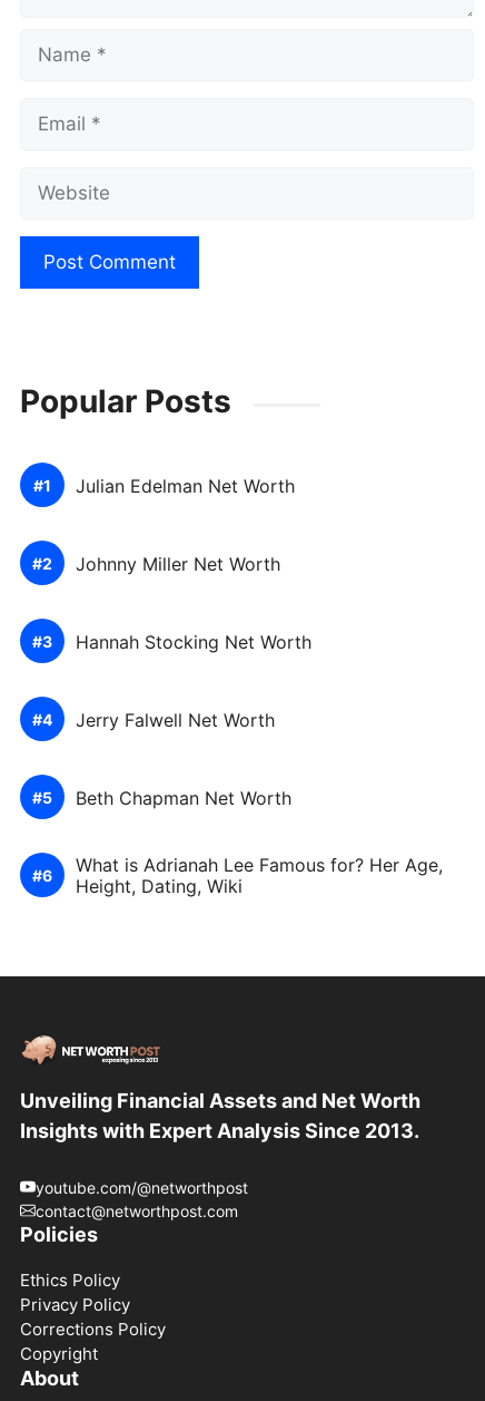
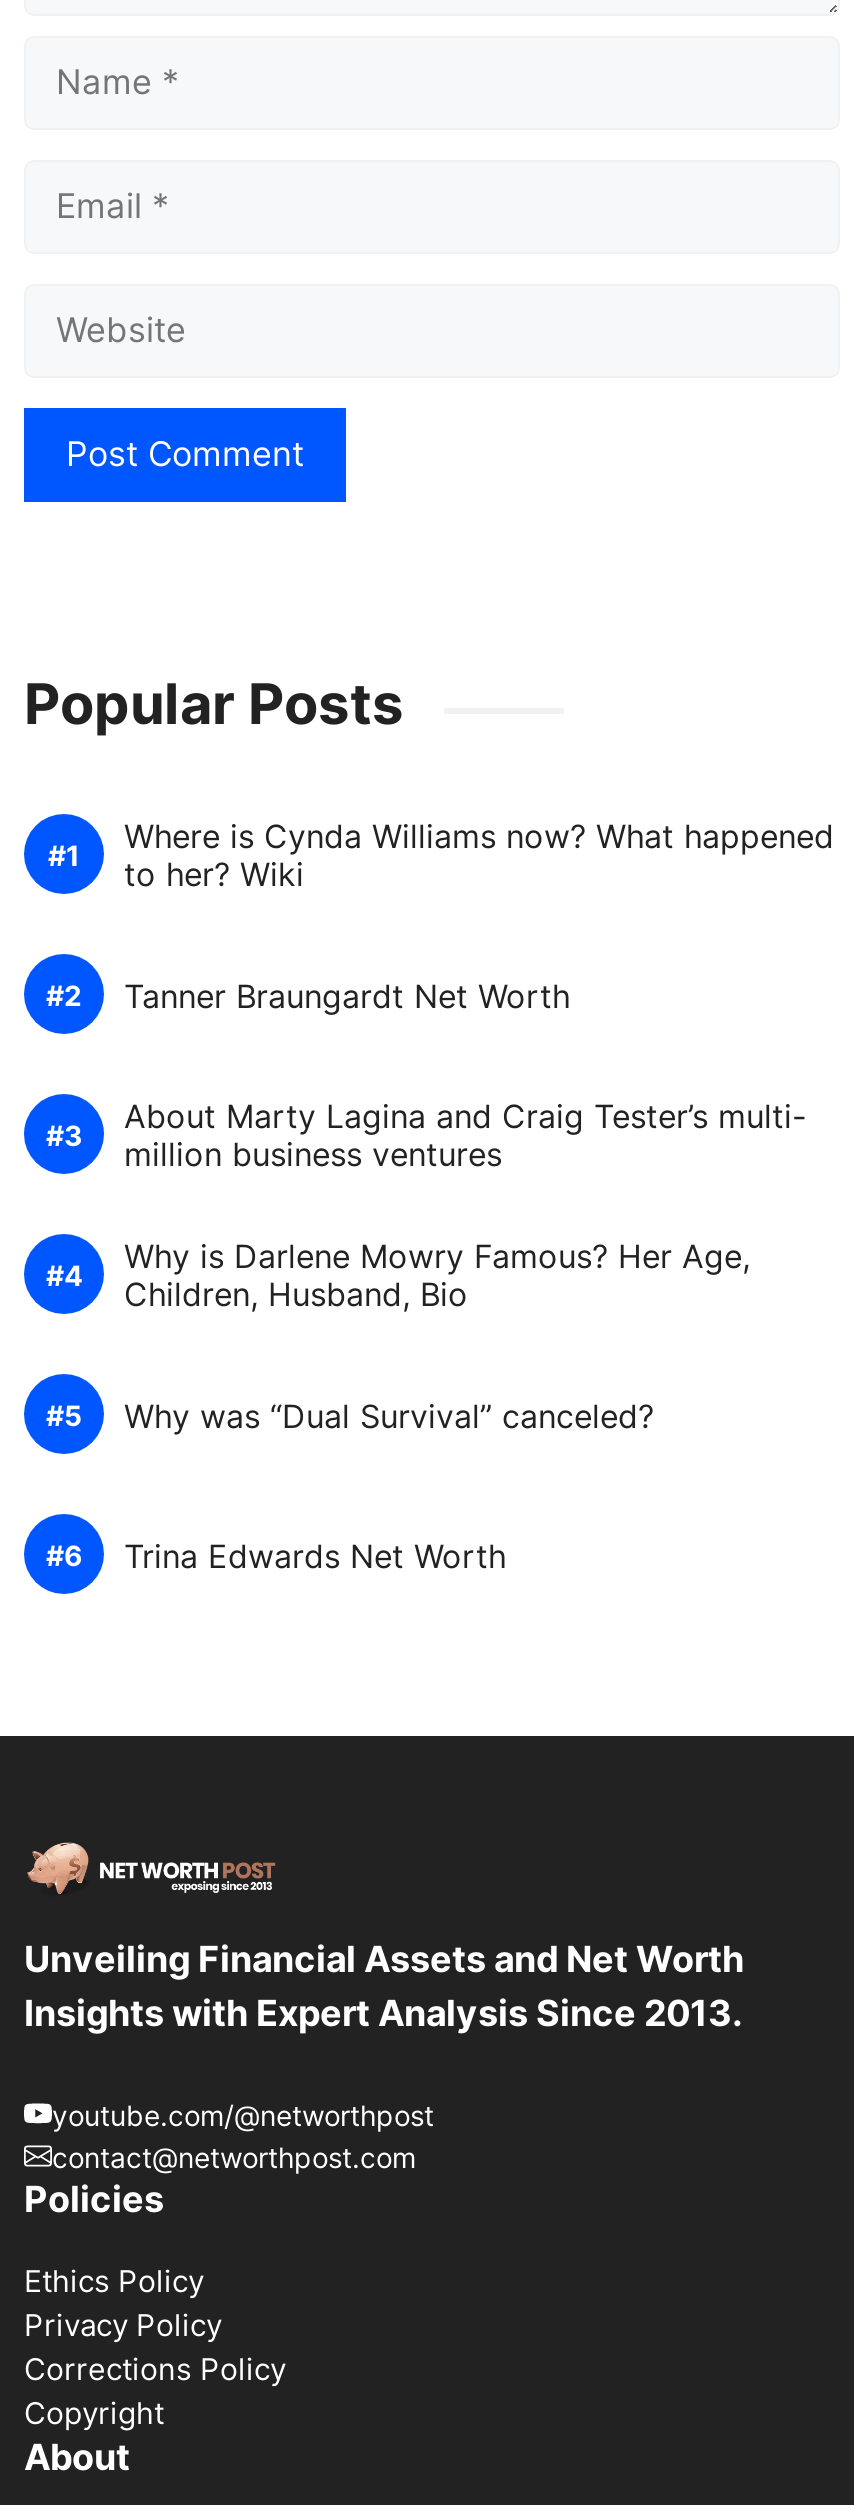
- Julian Edelman Net Worth
+ Where is Cynda Williams now? What happened
+ to her? Wiki

- Johnny Miller Net Worth
+ Tanner Braungardt Net Worth

- Hannah Stocking Net Worth
+ About Marty Lagina and Craig Tester’s multi-
+ million business ventures

- Jerry Falwell Net Worth
+ Why is Darlene Mowry Famous? Her Age,
+ Children, Husband, Bio

- Beth Chapman Net Worth
+ Why was “Dual Survival” canceled?

- What is Adrianah Lee Famous for? Her Age,
- Height, Dating, Wiki
+ Trina Edwards Net Worth
